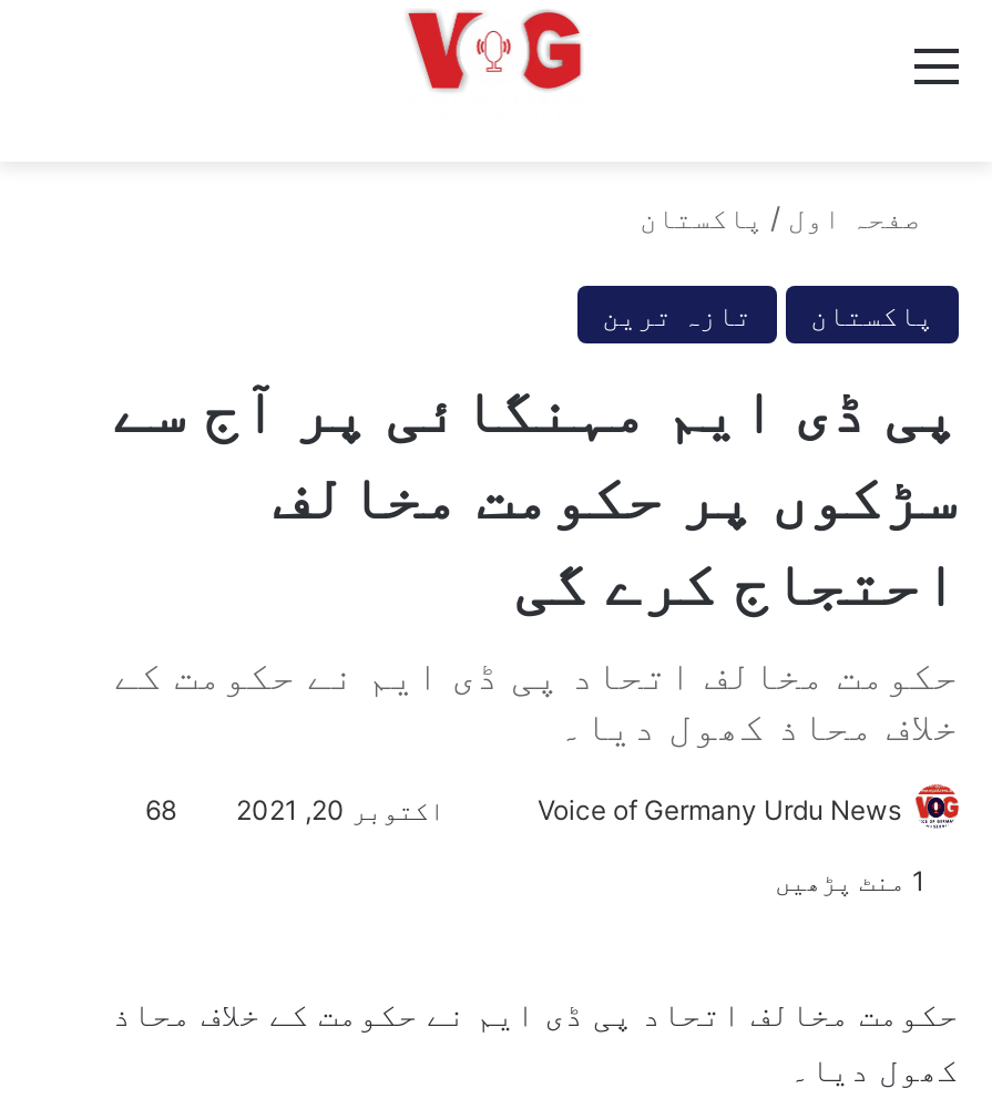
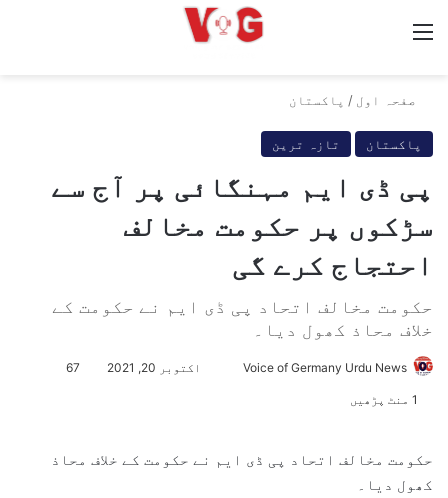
- 68
+ 67
